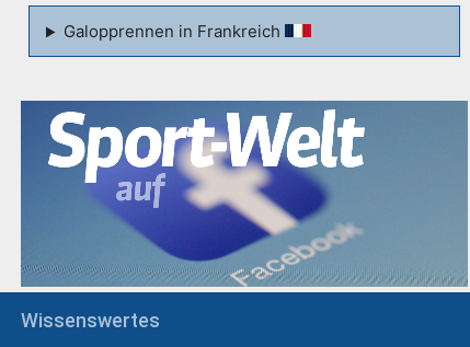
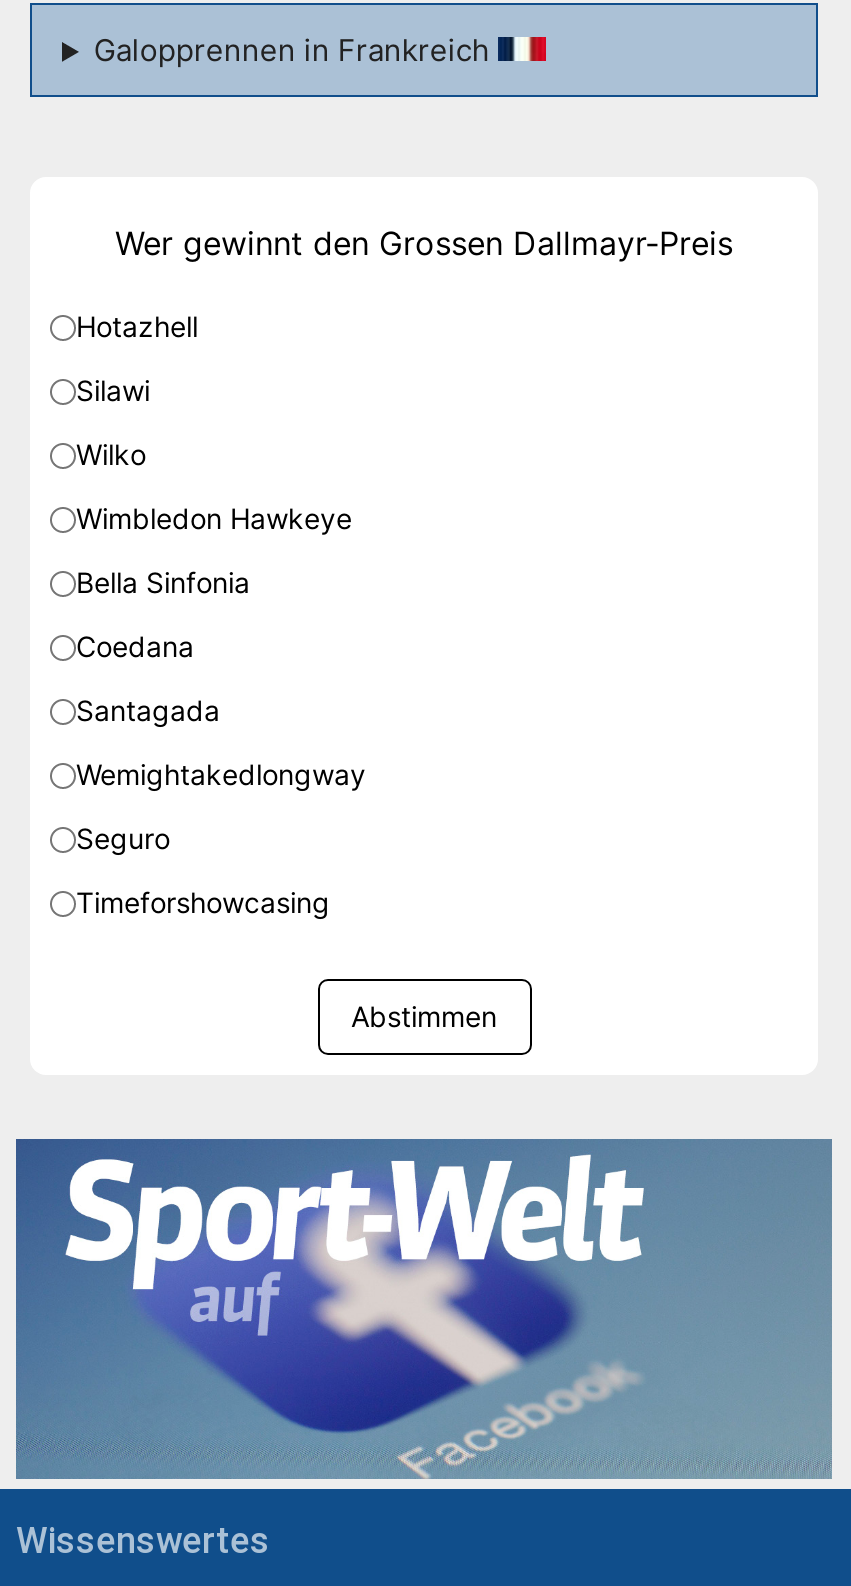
+ Wer gewinnt den Grossen Dallmayr-Preis
+ Hotazhell
+ Silawi
+ Wilko
+ Wimbledon Hawkeye
+ Bella Sinfonia
+ Coedana
+ Santagada
+ Wemightakedlongway
+ Seguro
+ Timeforshowcasing
+ Abstimmen
